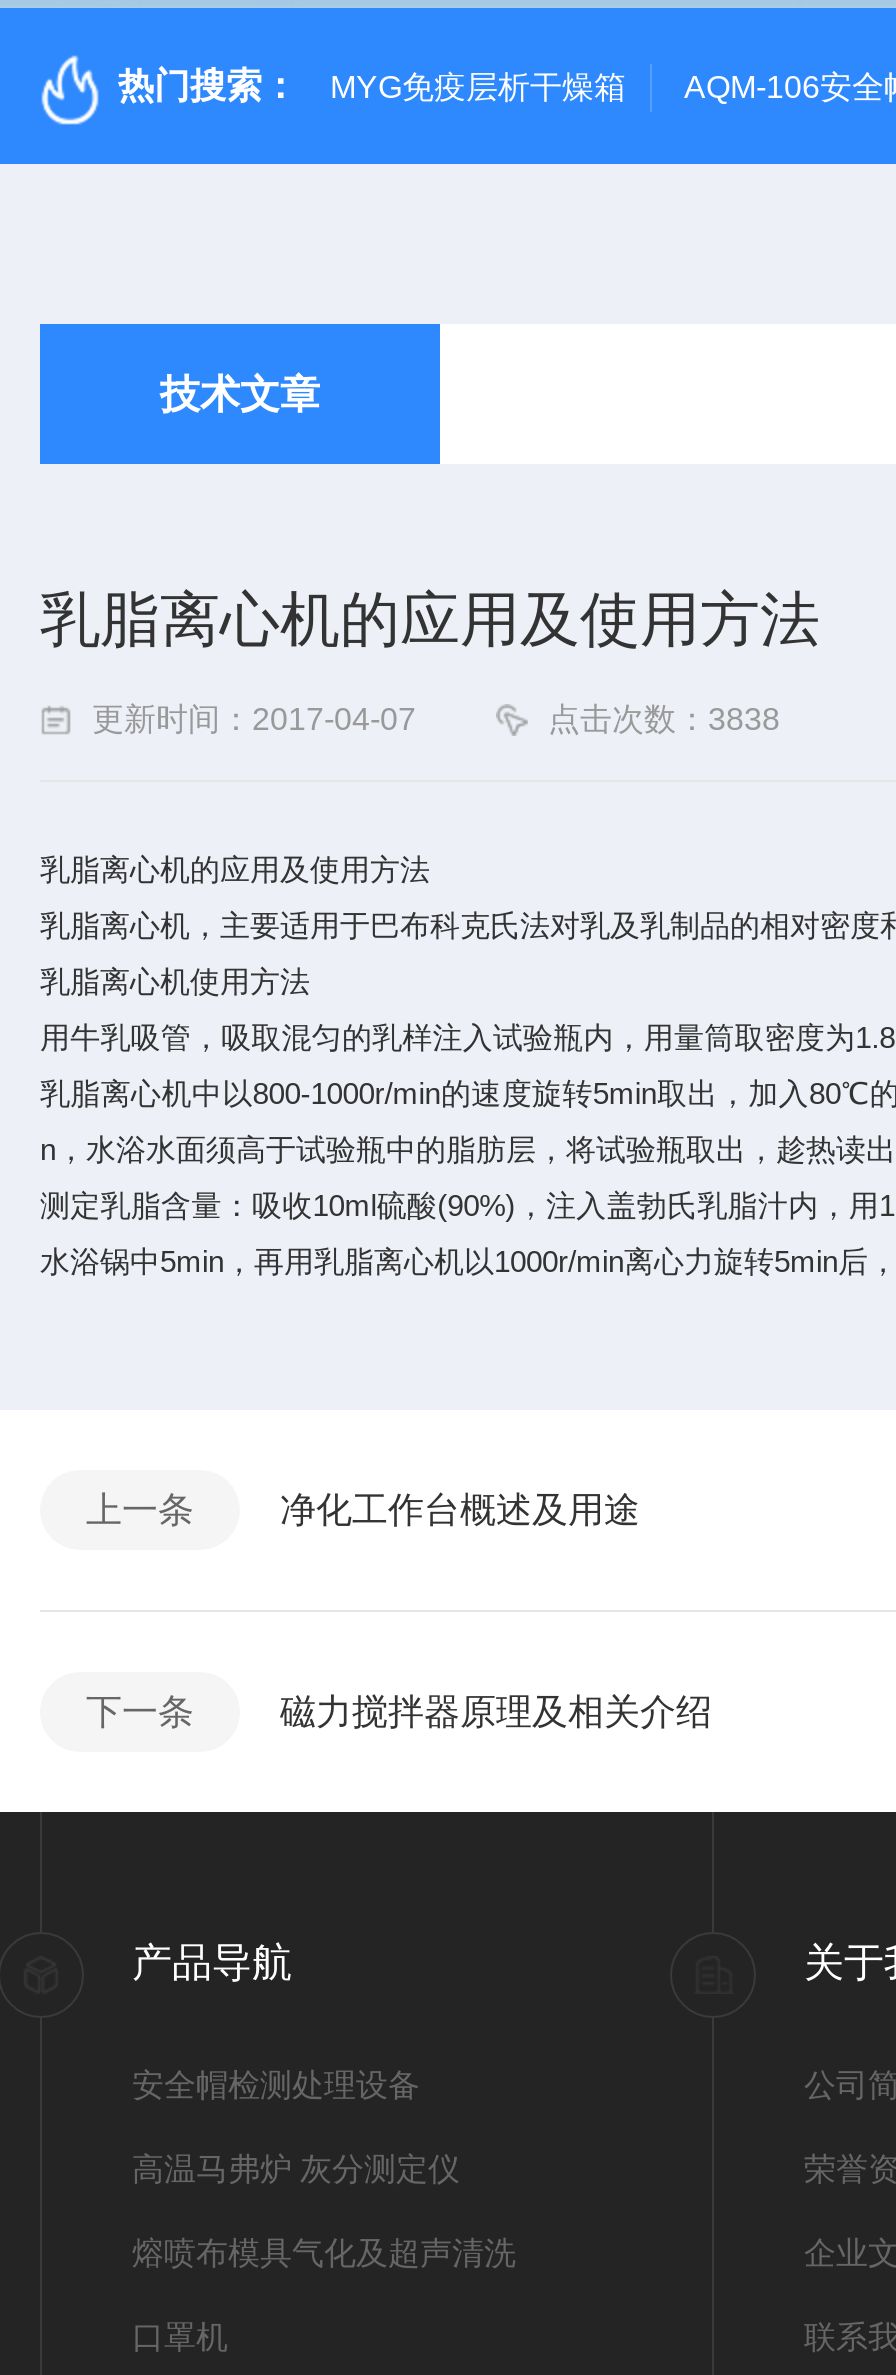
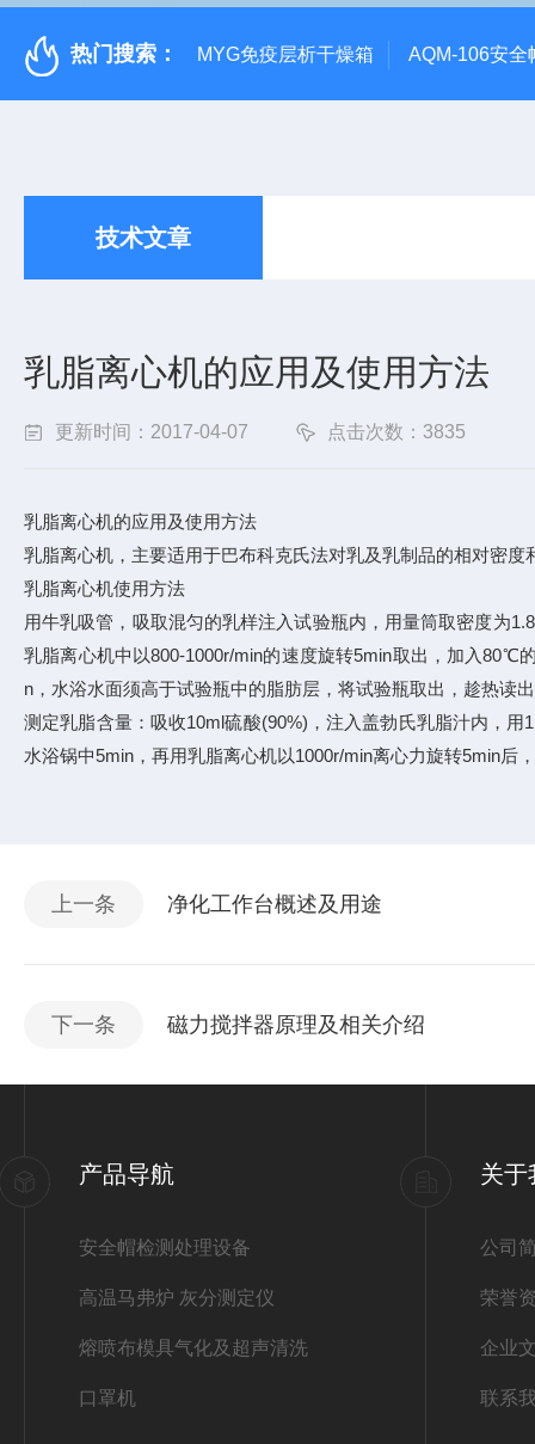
- 点击次数：3838
+ 点击次数：3835
